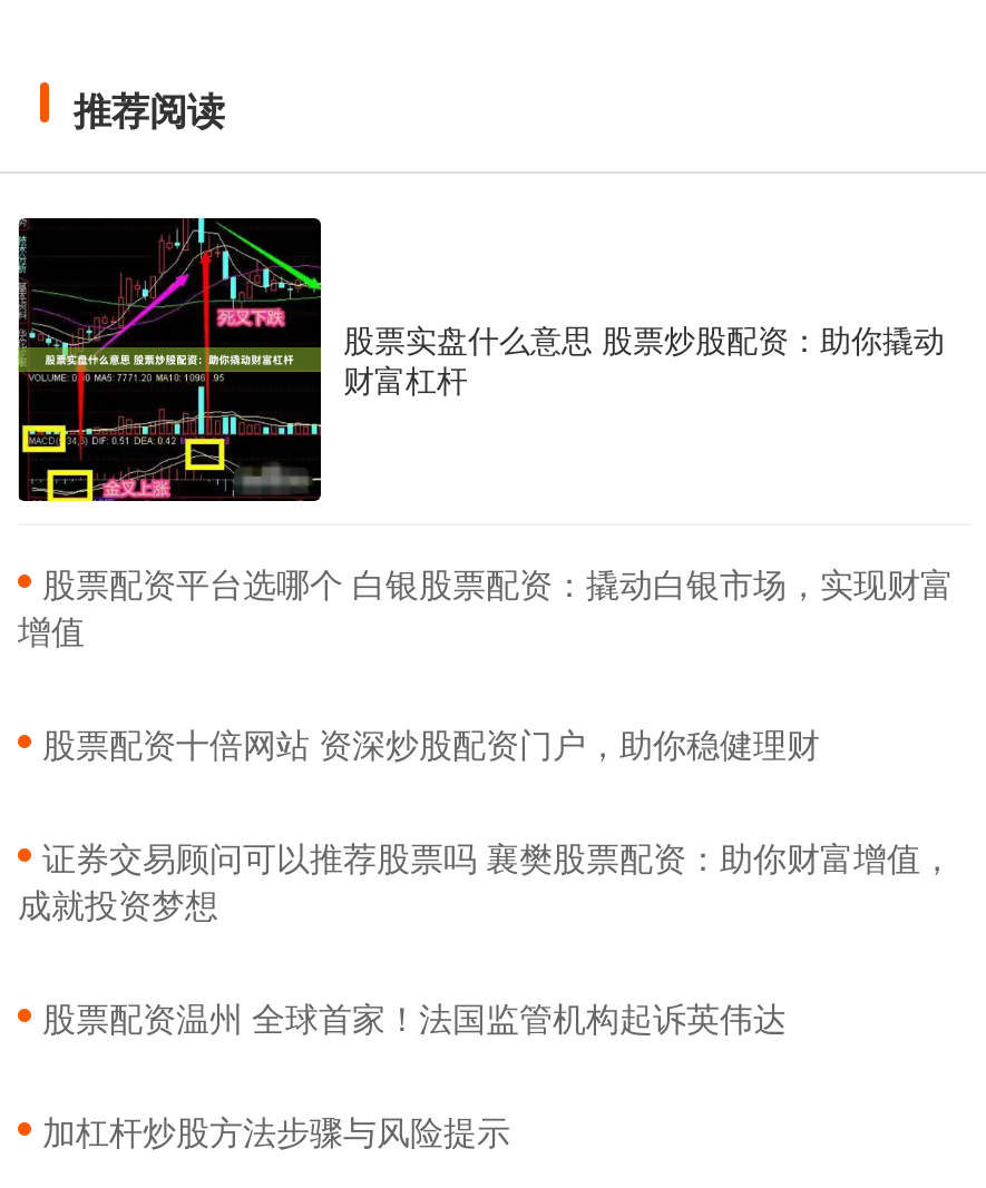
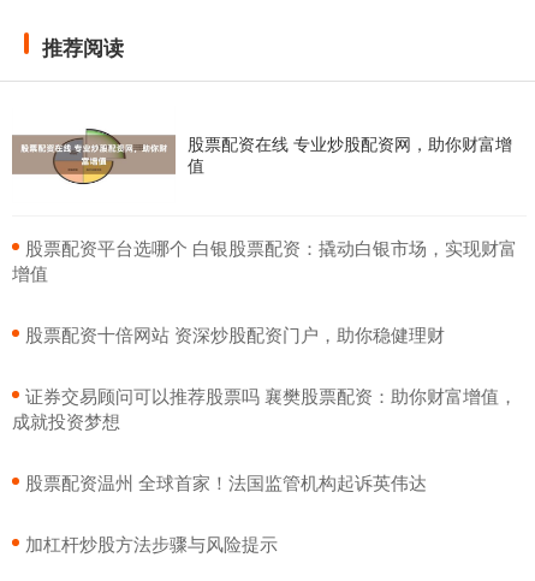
- [image]
- 股票实盘什么意思 股票炒股配资：助你撬动
- 财富杠杆
+ [image]
+ 股票配资在线 专业炒股配资网，助你财富增
+ 值
